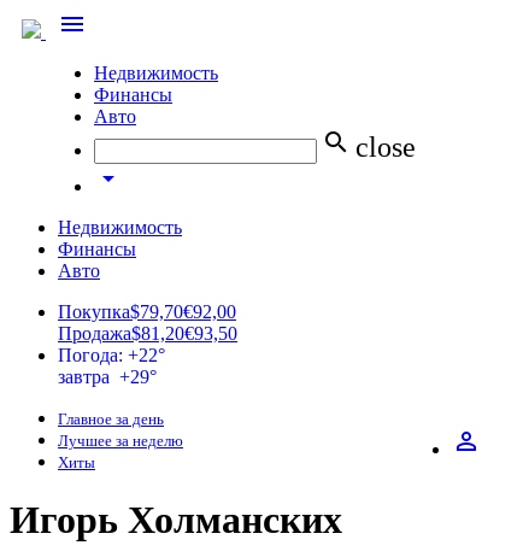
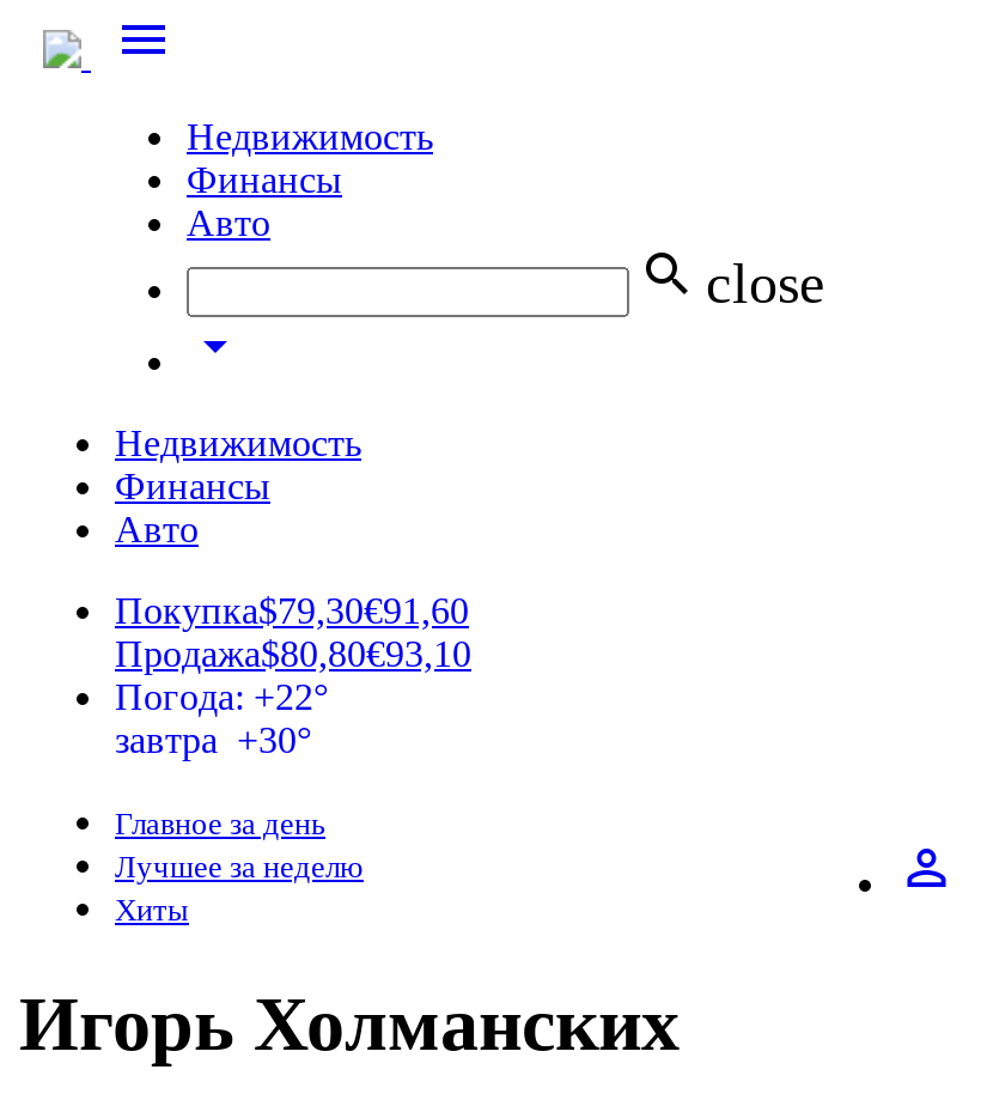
- Покупка$79,70€92,00
+ Покупка$79,30€91,60

- Продажа$81,20€93,50
+ Продажа$80,80€93,10

- завтра +29°
+ завтра +30°
